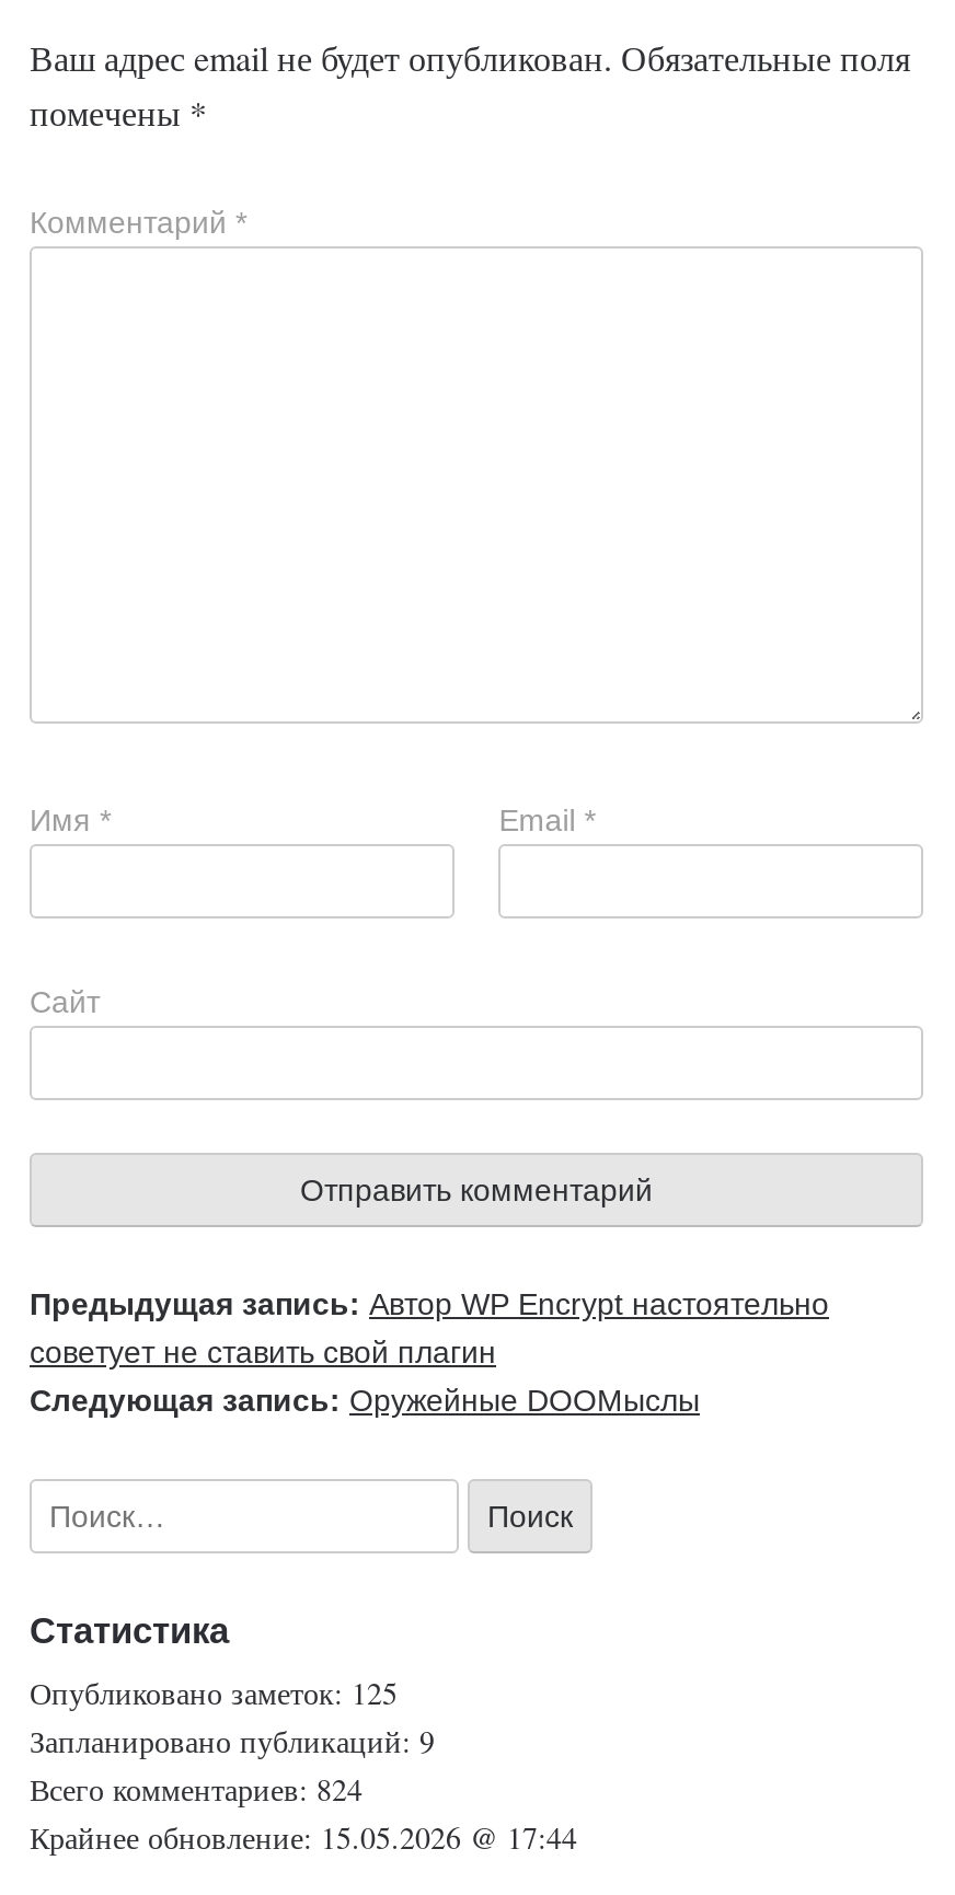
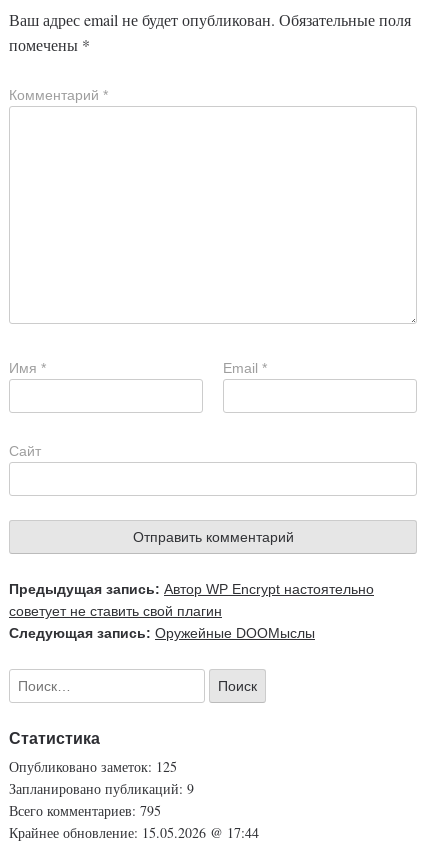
- Всего комментариев: 824
+ Всего комментариев: 795
